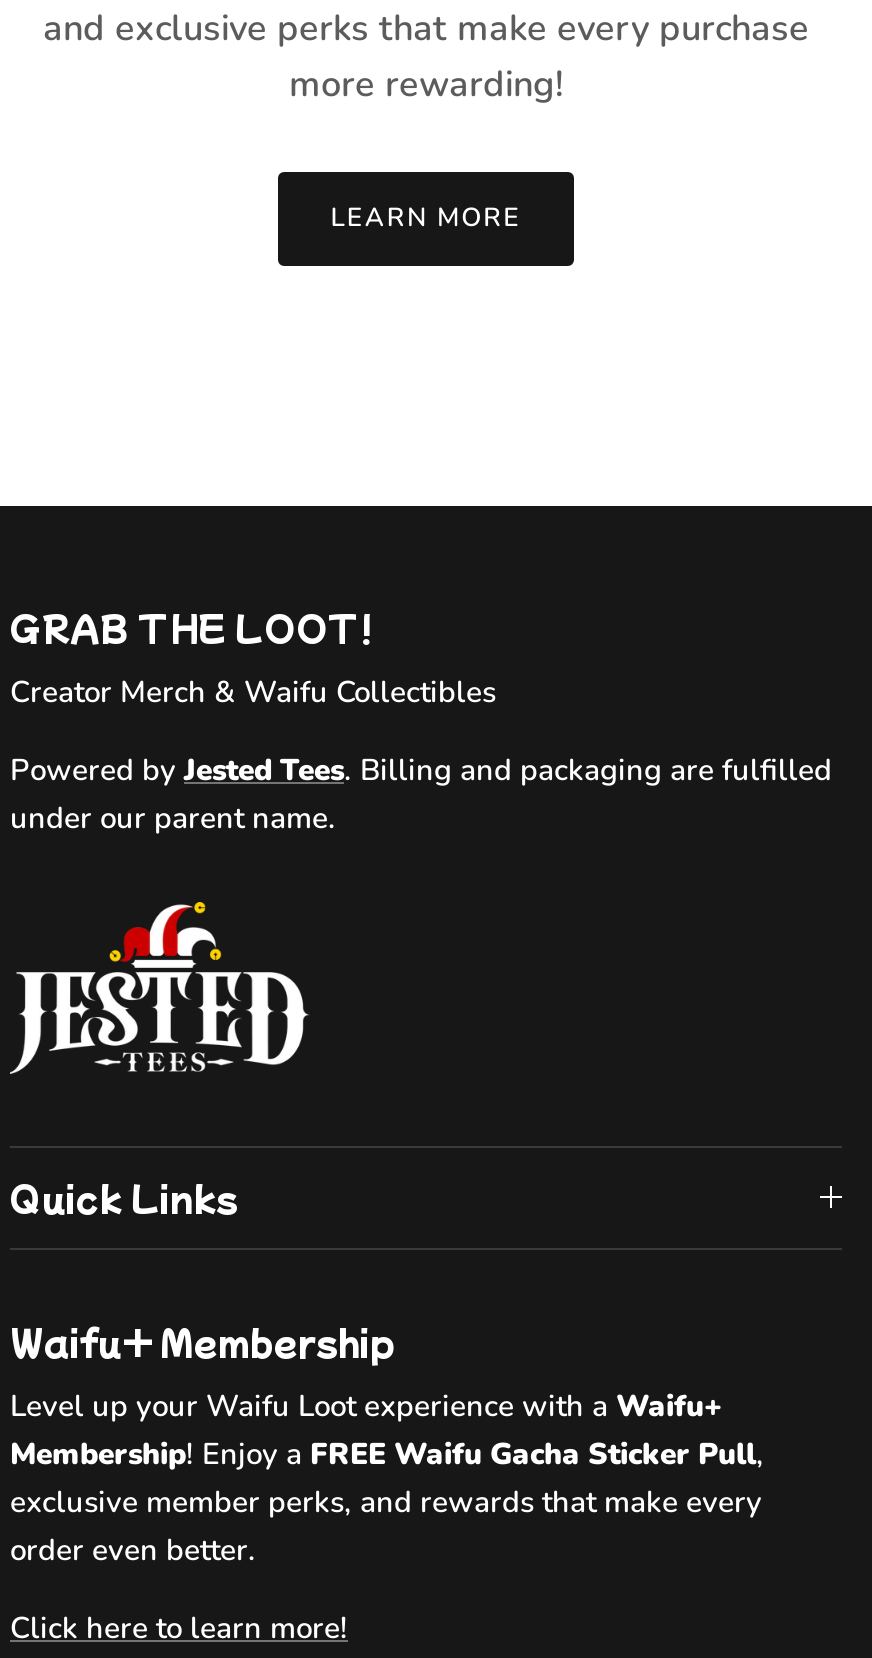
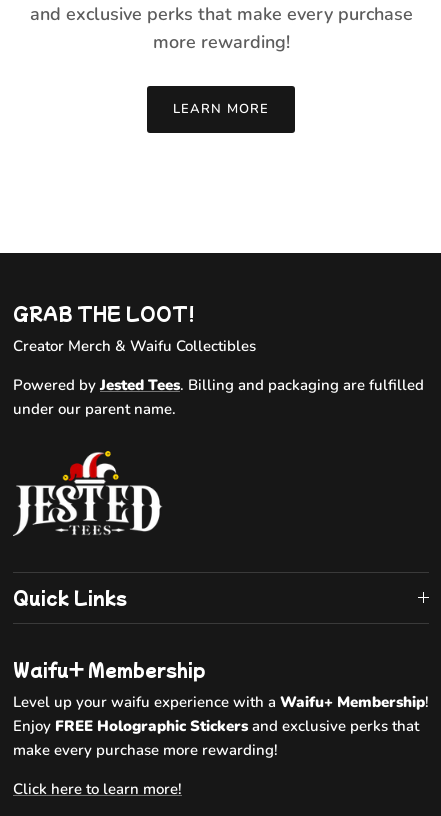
- Level up your Waifu Loot experience with a Waifu+
- Membership! Enjoy a FREE Waifu Gacha Sticker Pull,
- exclusive member perks, and rewards that make every
- order even better.
+ Level up your waifu experience with a Waifu+ Membership!
+ Enjoy FREE Holographic Stickers and exclusive perks that
+ make every purchase more rewarding!
